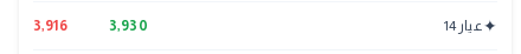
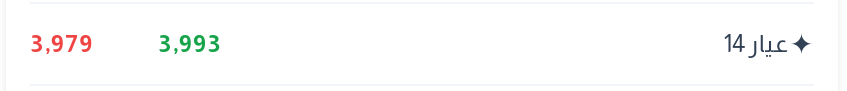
- 3,916
+ 3,979

- 3,930
+ 3,993
